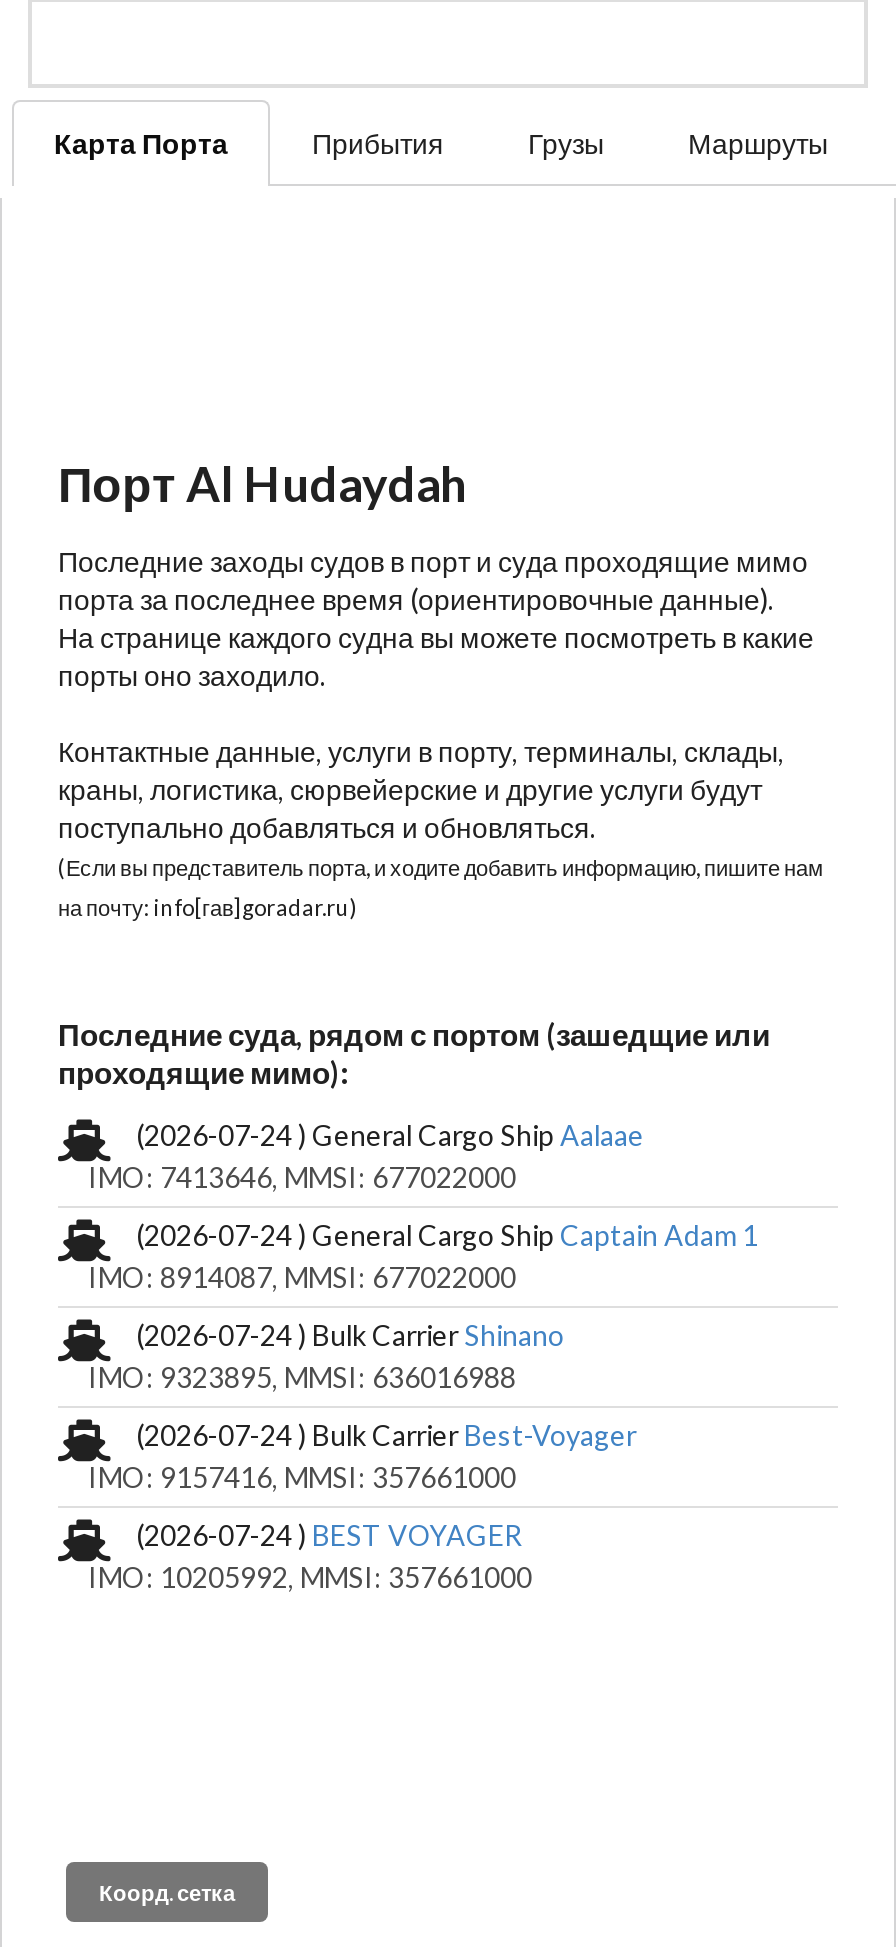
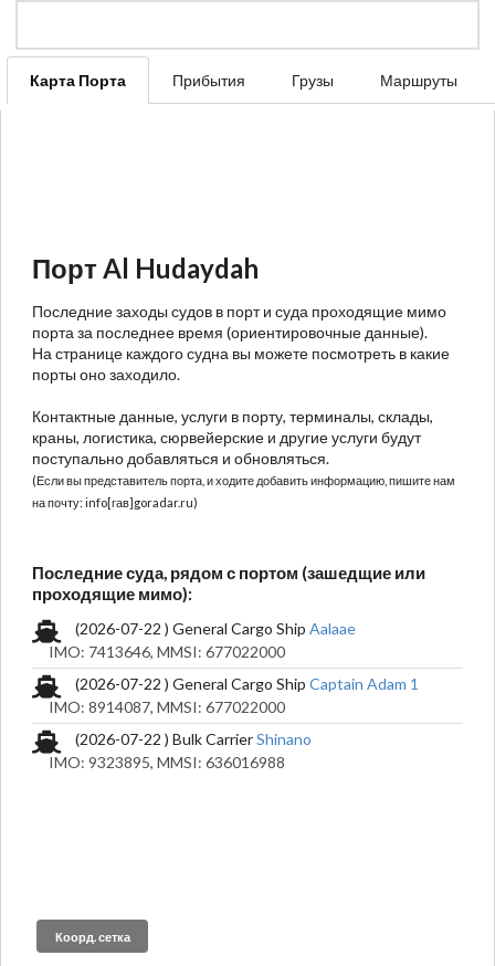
- (2026-07-24 ) General Cargo Ship Aalaae
+ (2026-07-22 ) General Cargo Ship Aalaae

- (2026-07-24 ) General Cargo Ship Captain Adam 1
+ (2026-07-22 ) General Cargo Ship Captain Adam 1

- (2026-07-24 ) Bulk Carrier Shinano
+ (2026-07-22 ) Bulk Carrier Shinano

- (2026-07-24 ) Bulk Carrier Best-Voyager
- IMO: 9157416, MMSI: 357661000
- (2026-07-24 ) BEST VOYAGER
- IMO: 10205992, MMSI: 357661000
